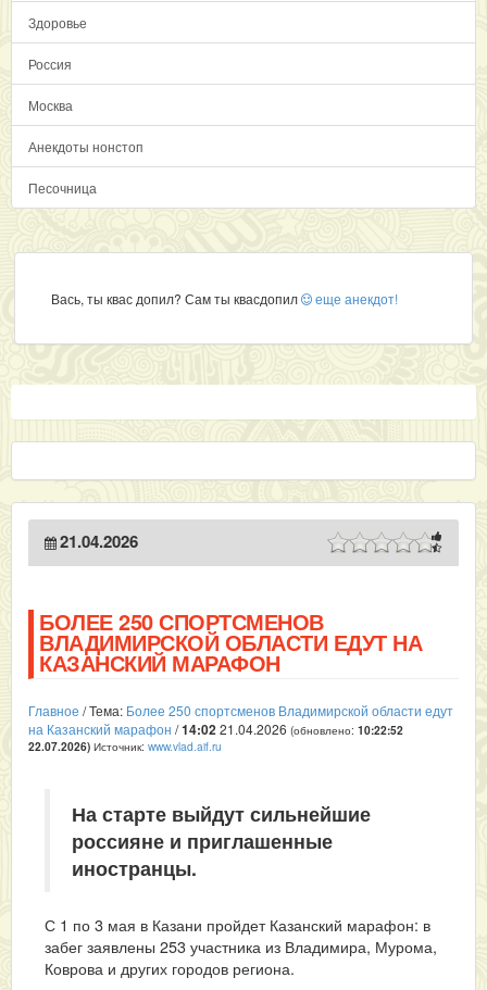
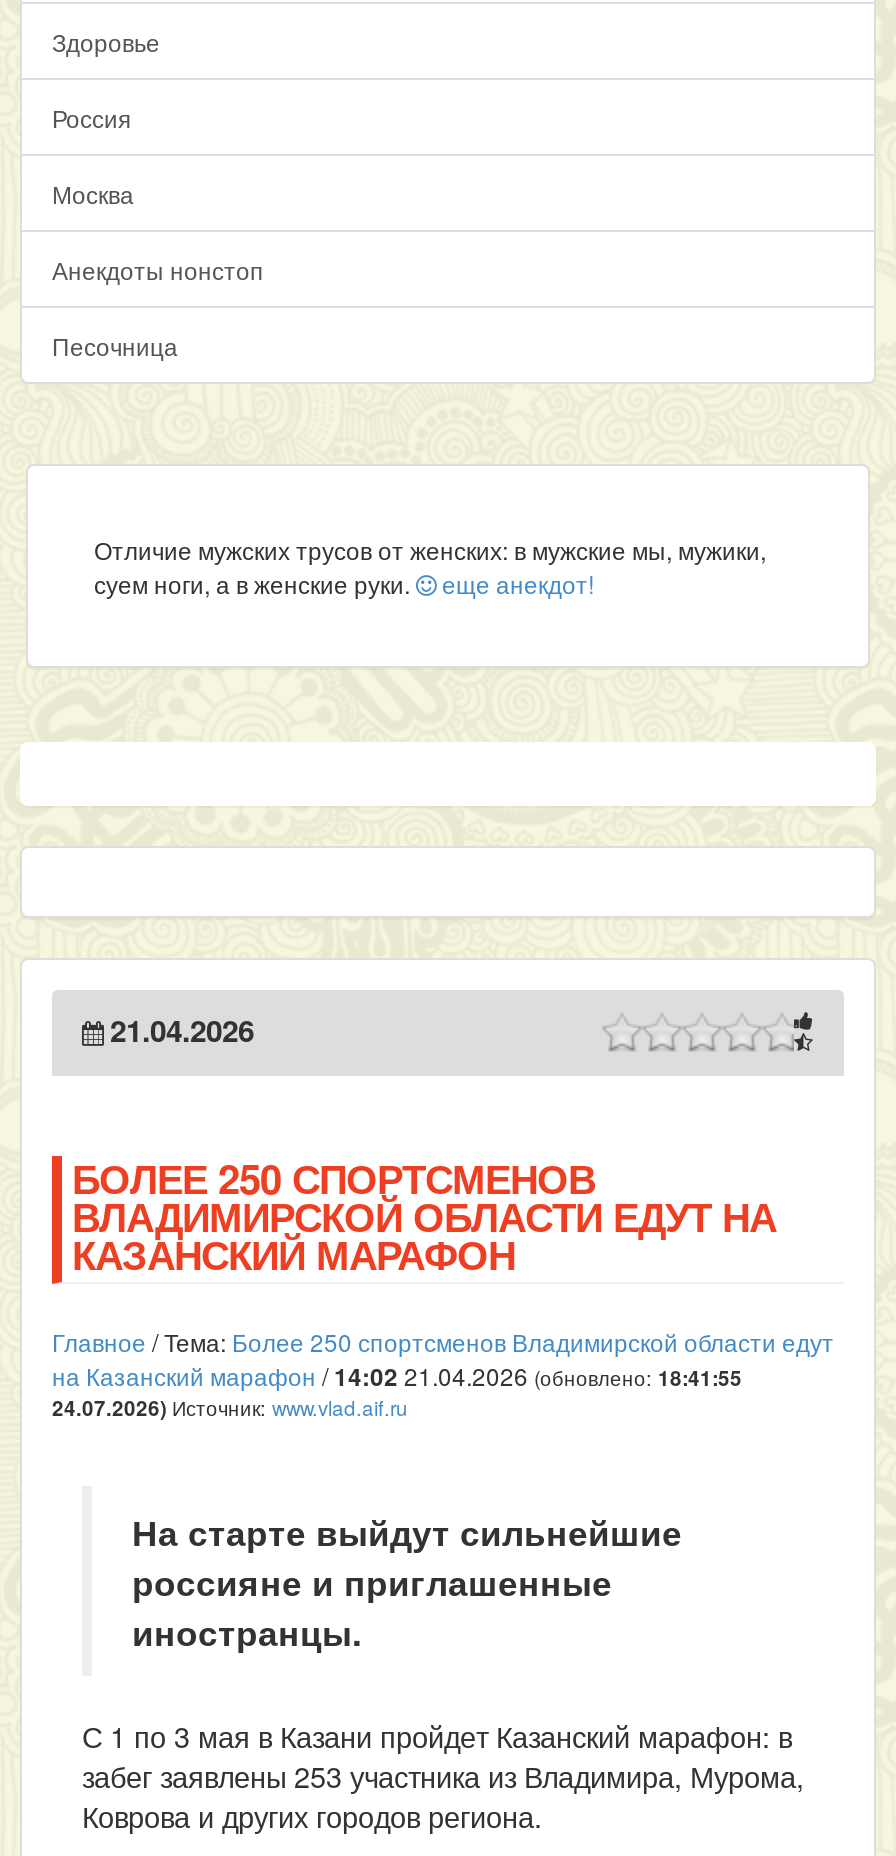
- Вась, ты квас допил? Сам ты квасдопил еще анекдот!
+ Отличие мужских трусов от женских: в мужские мы, мужики,
+ суем ноги, а в женские руки. еще анекдот!

- на Казанский марафон /14:0221.04.2026 (обновлено: 10:22:52
+ на Казанский марафон /14:0221.04.2026 (обновлено: 18:41:55

- 22.07.2026) Источник: www.vlad.aif.ru
+ 24.07.2026) Источник: www.vlad.aif.ru
